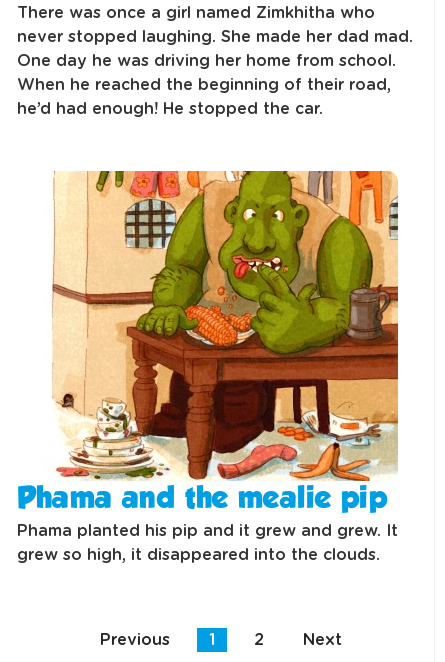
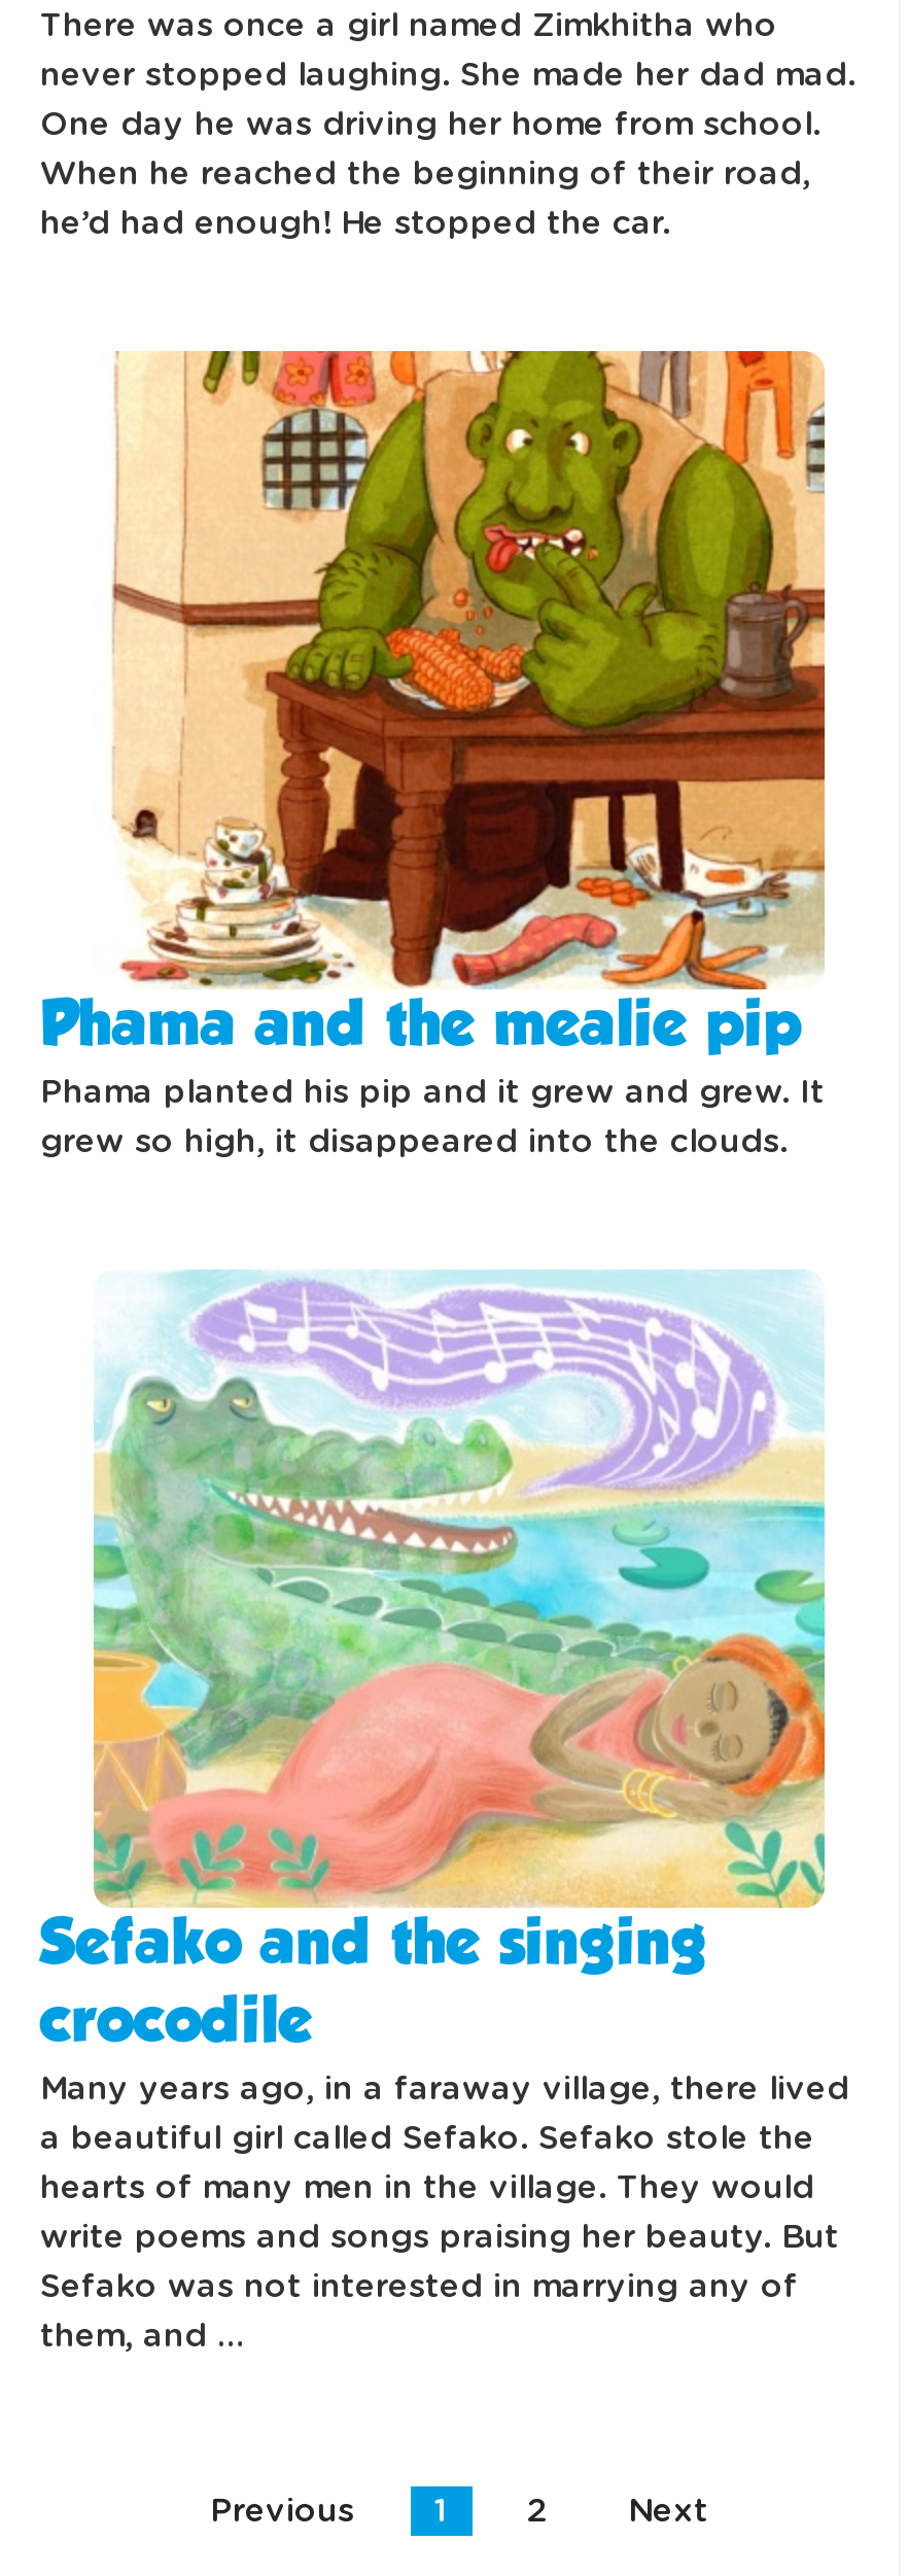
+ [image]
+ Sefako and the singing
+ crocodile
+ Many years ago, in a faraway village, there lived
+ a beautiful girl called Sefako. Sefako stole the
+ hearts of many men in the village. They would
+ write poems and songs praising her beauty. But
+ Sefako was not interested in marrying any of
+ them, and …
